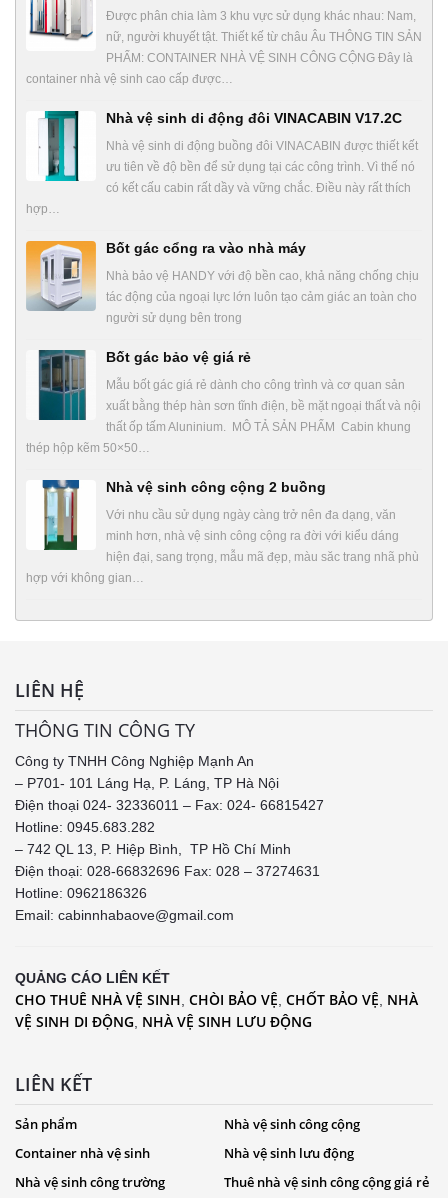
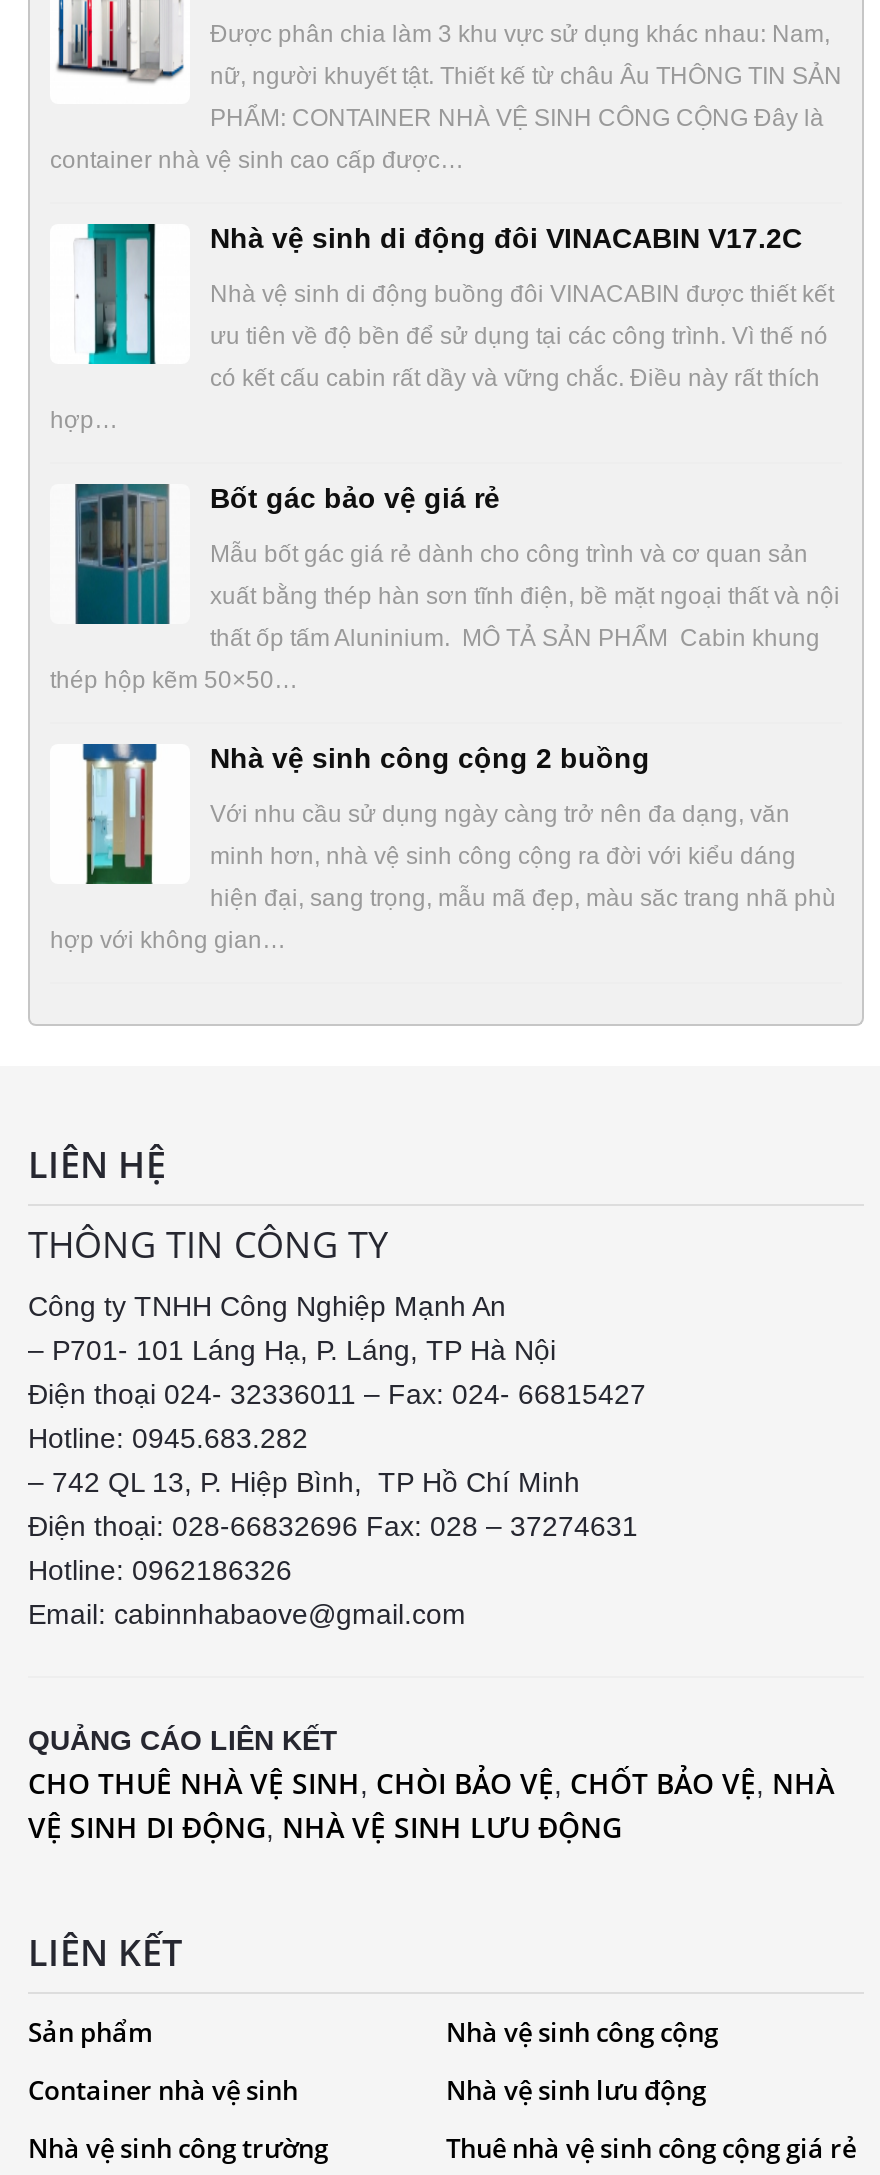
- [image]
- Bốt gác cổng ra vào nhà máy
- Nhà bảo vệ HANDY với độ bền cao, khả năng chống chịu
- tác động của ngoại lực lớn luôn tạo cảm giác an toàn cho
- người sử dụng bên trong
